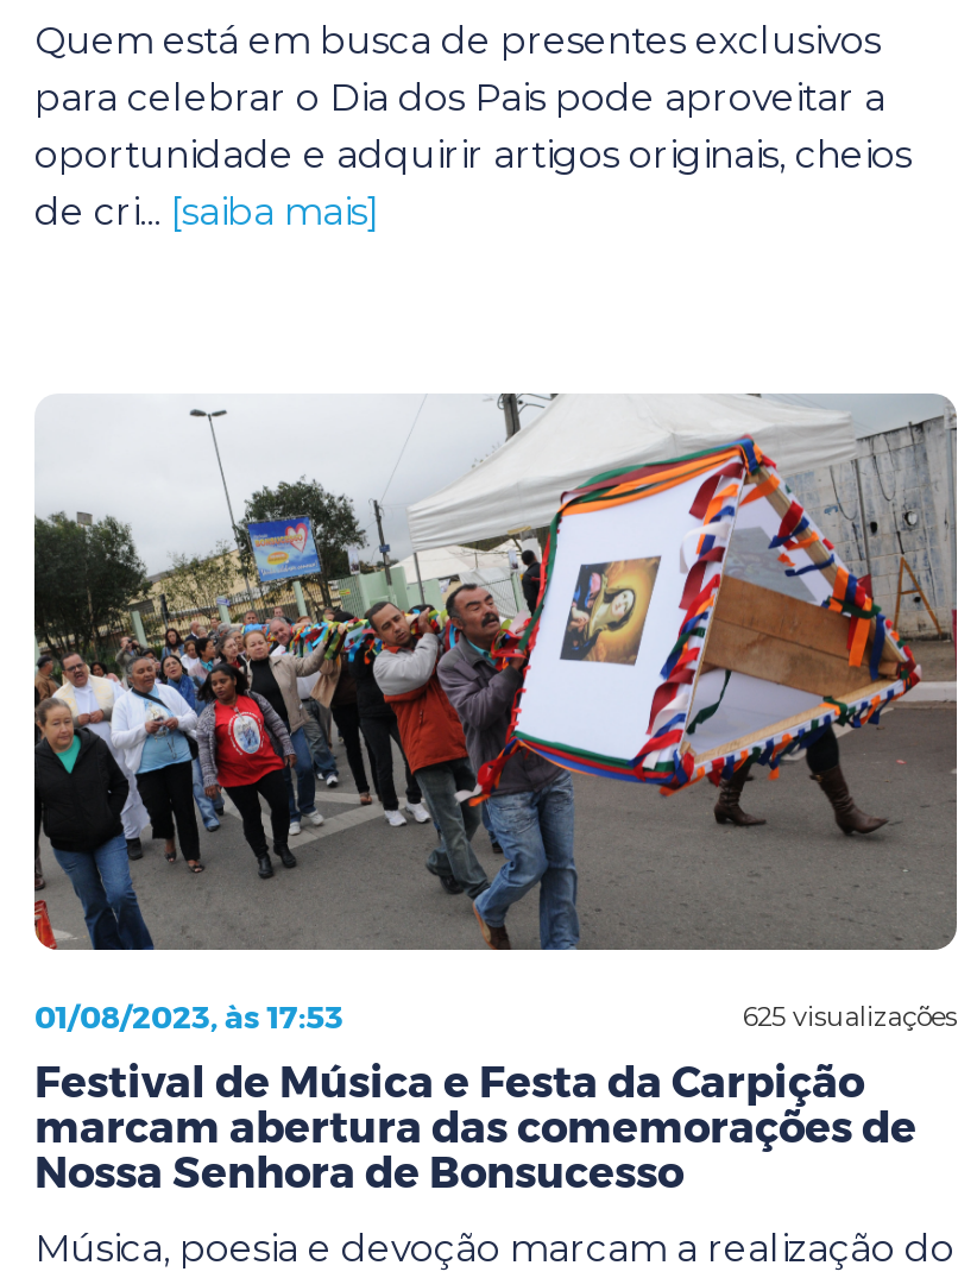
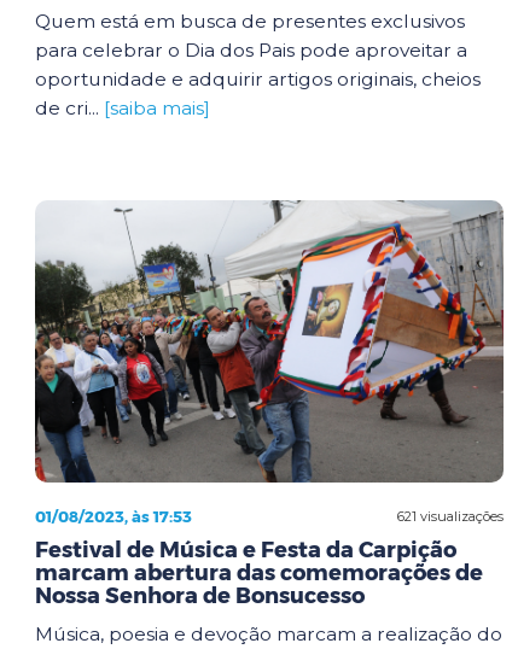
- 625 visualizações
+ 621 visualizações
